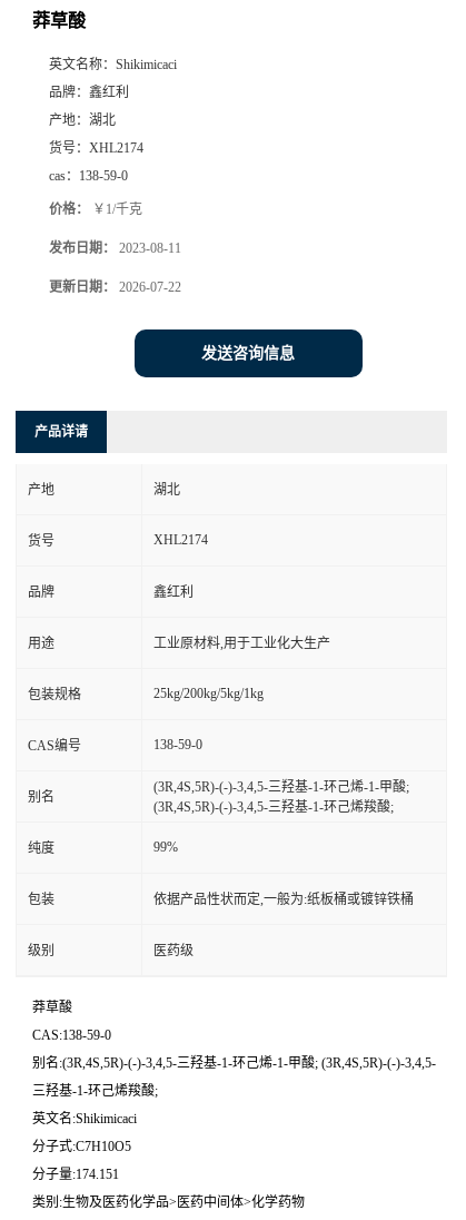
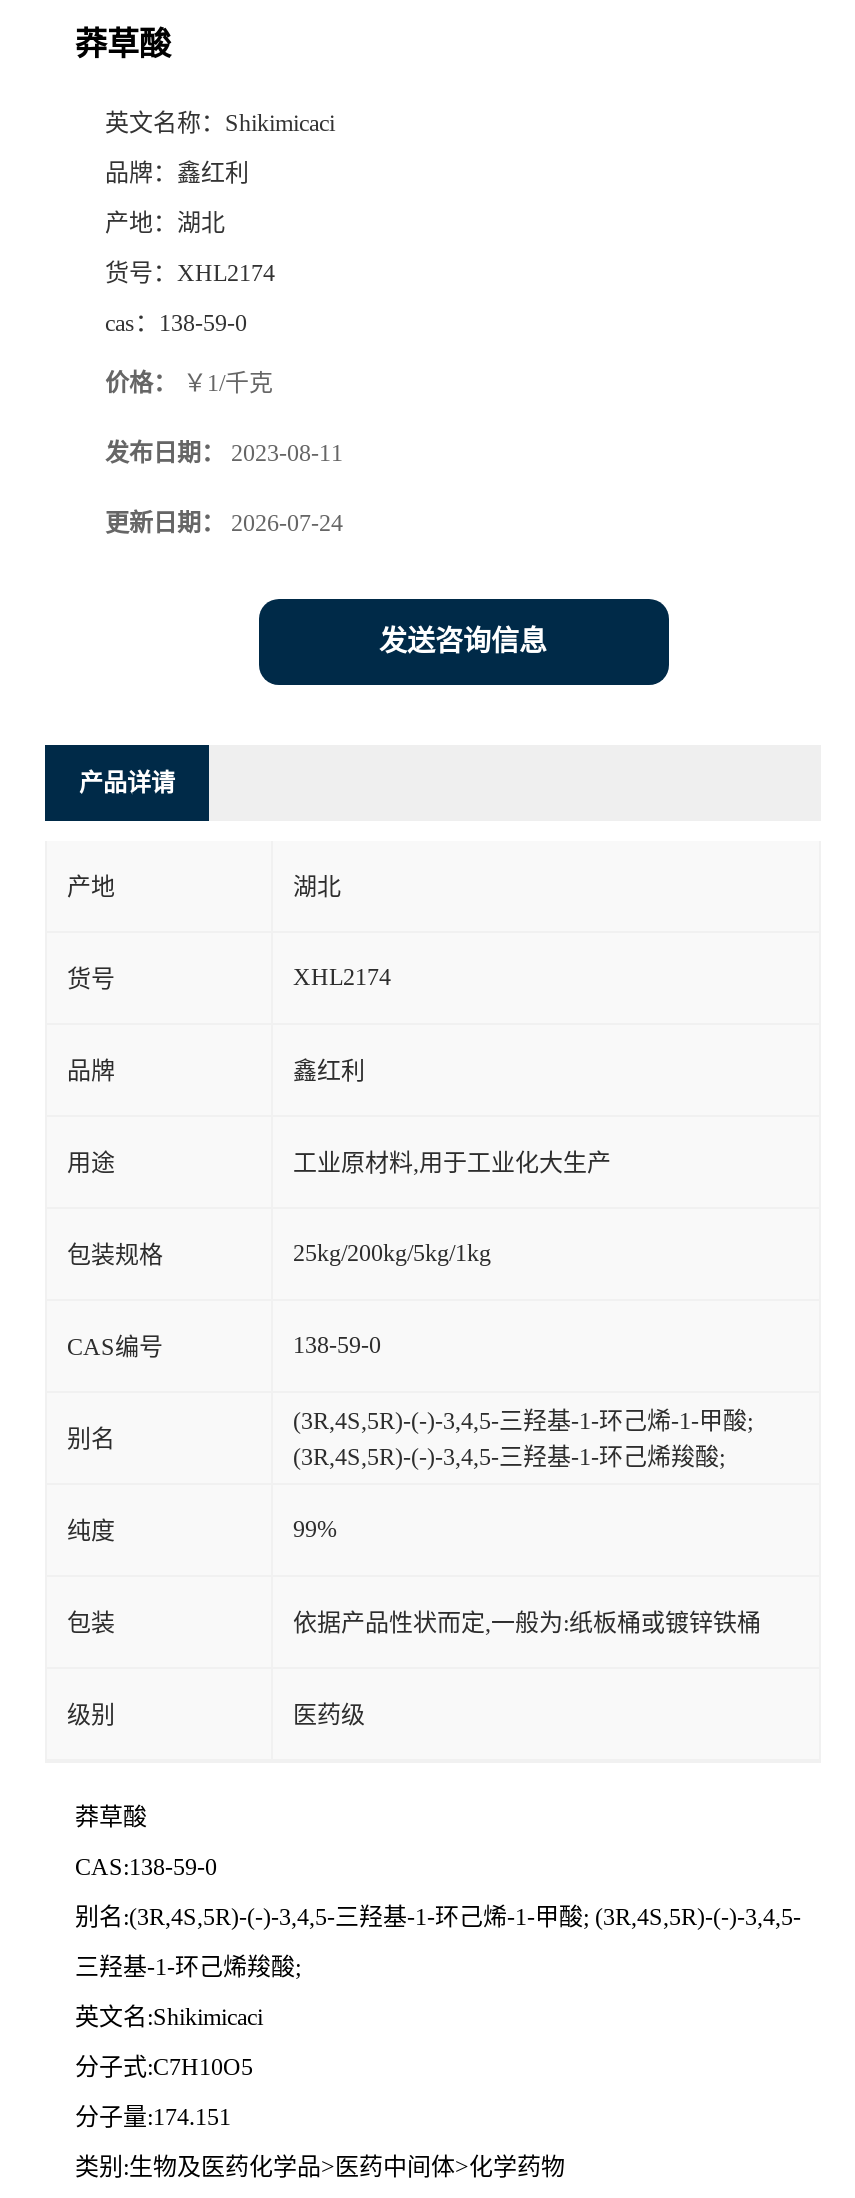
- 更新日期：2026-07-22
+ 更新日期：2026-07-24
